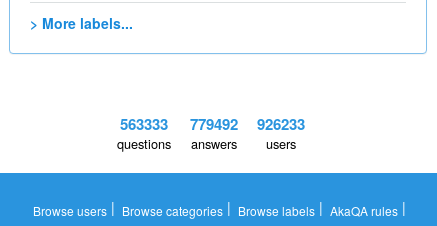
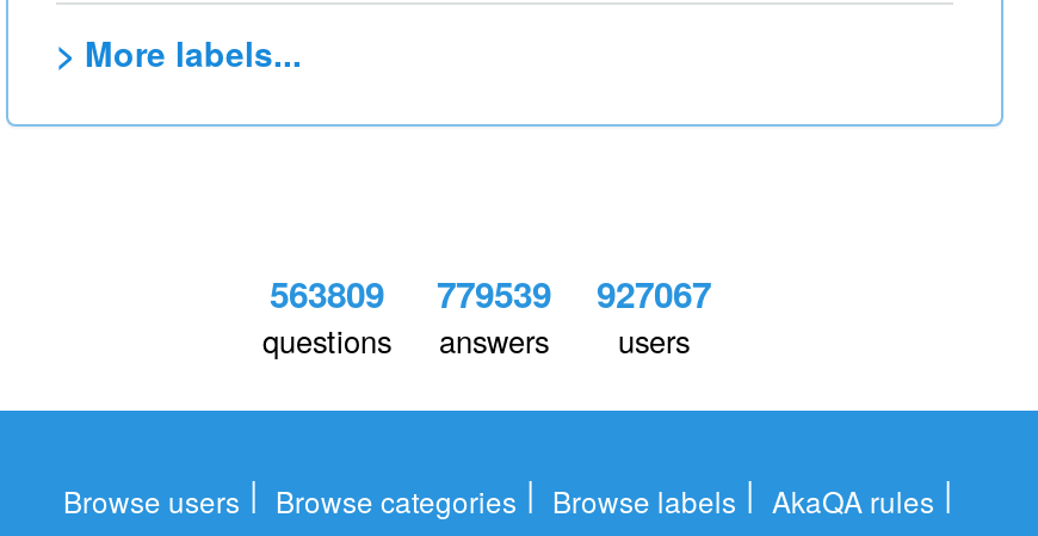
- 563333
+ 563809

- 779492
+ 779539

- 926233
+ 927067
